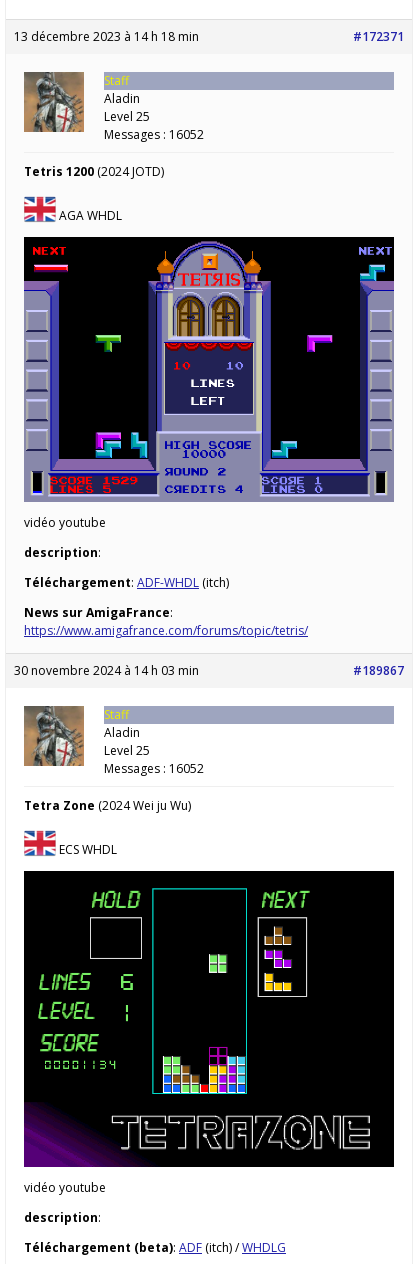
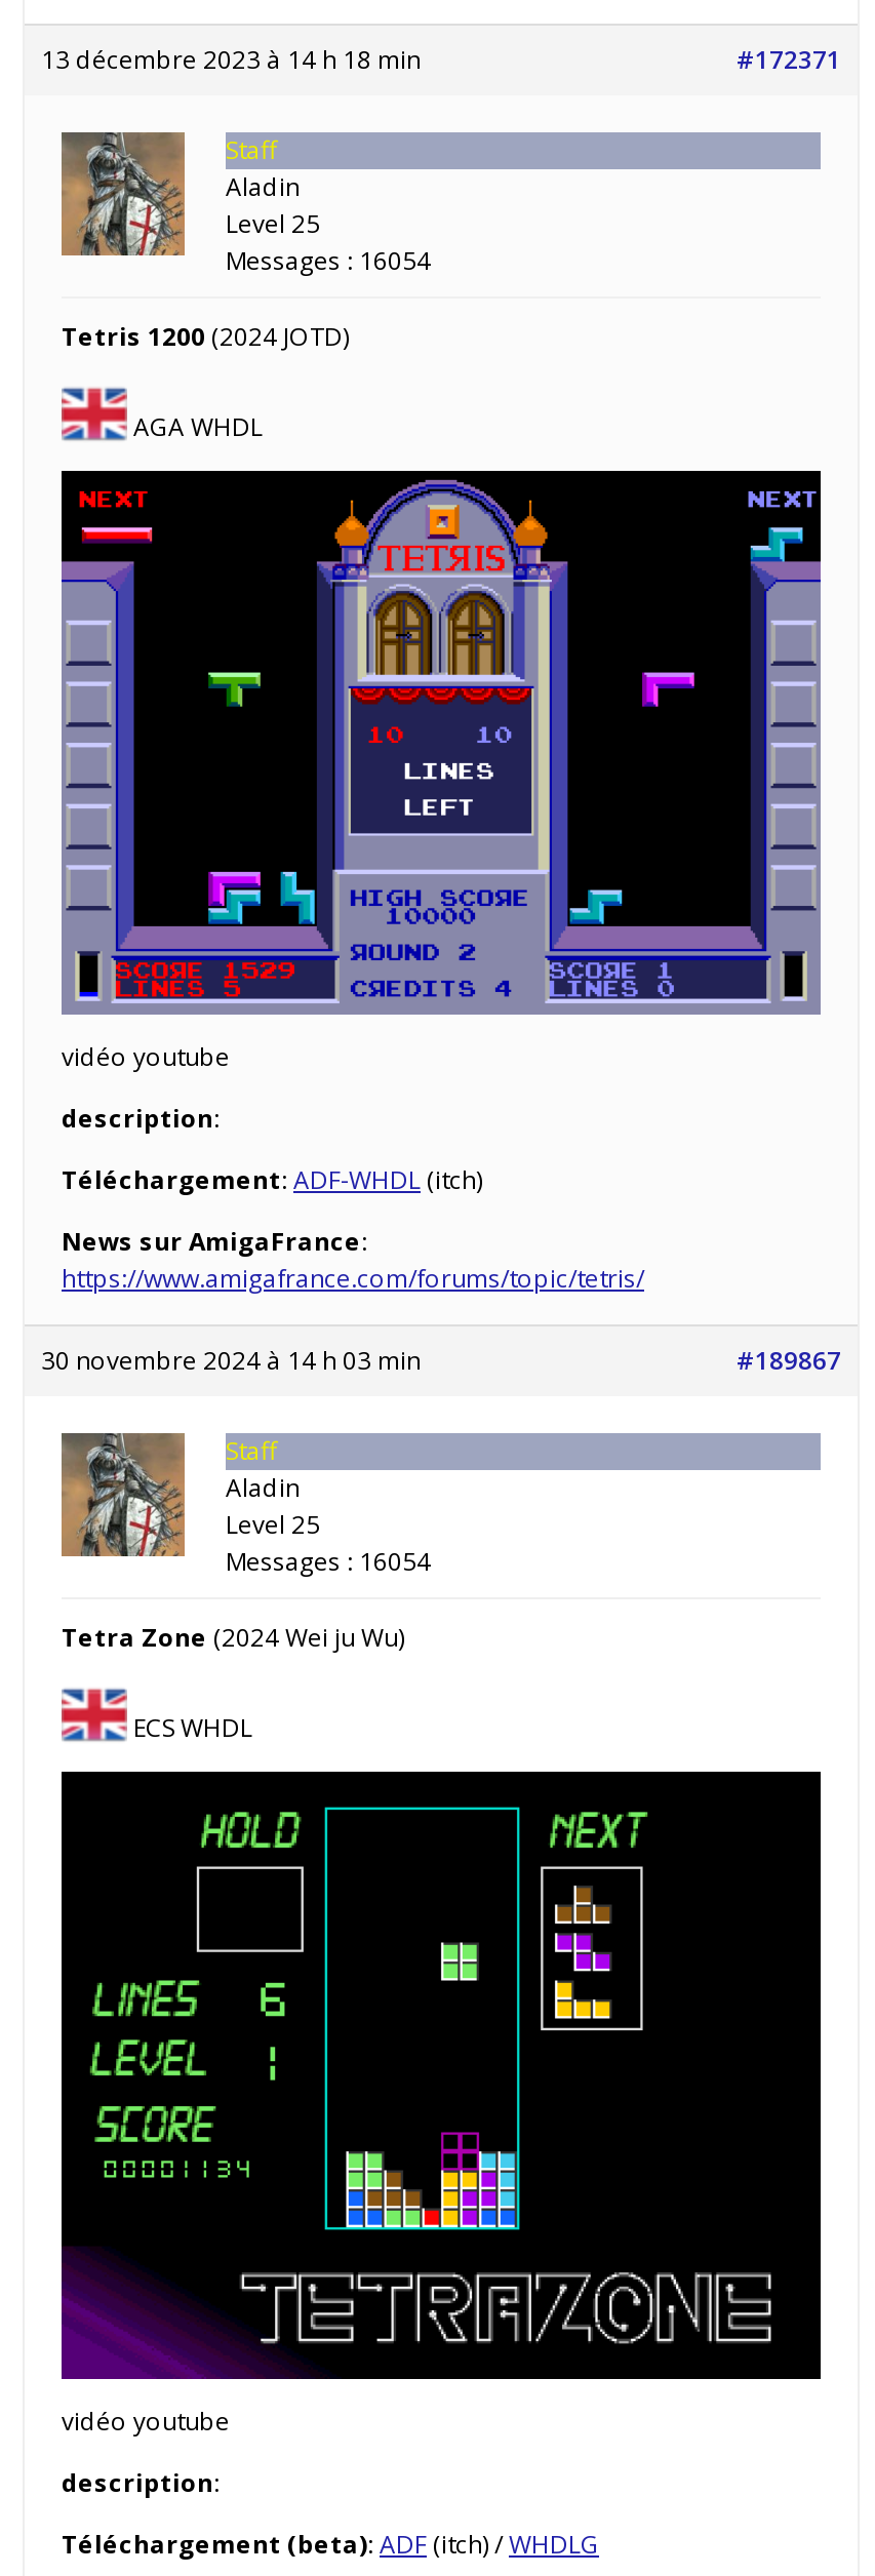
- Messages : 16052
+ Messages : 16054

- Messages : 16052
+ Messages : 16054
